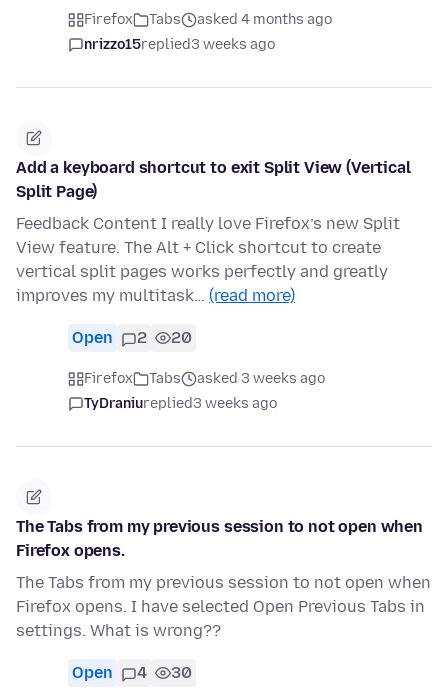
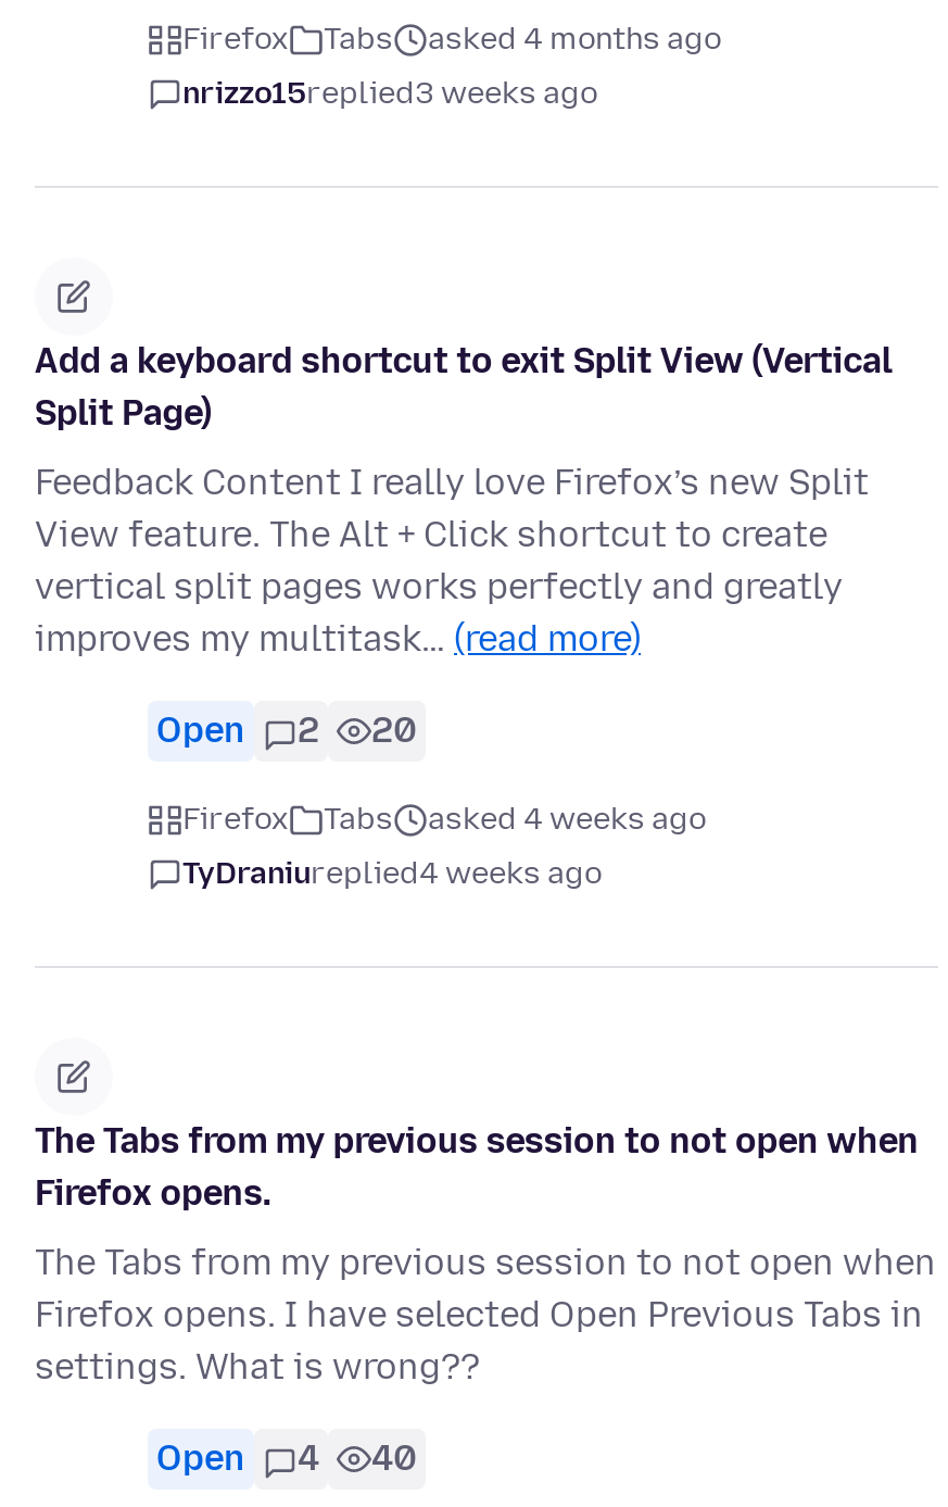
- asked 3 weeks ago
+ asked 4 weeks ago

- TyDraniureplied3 weeks ago
+ TyDraniureplied4 weeks ago

- Open 4 30
+ Open 4 40
